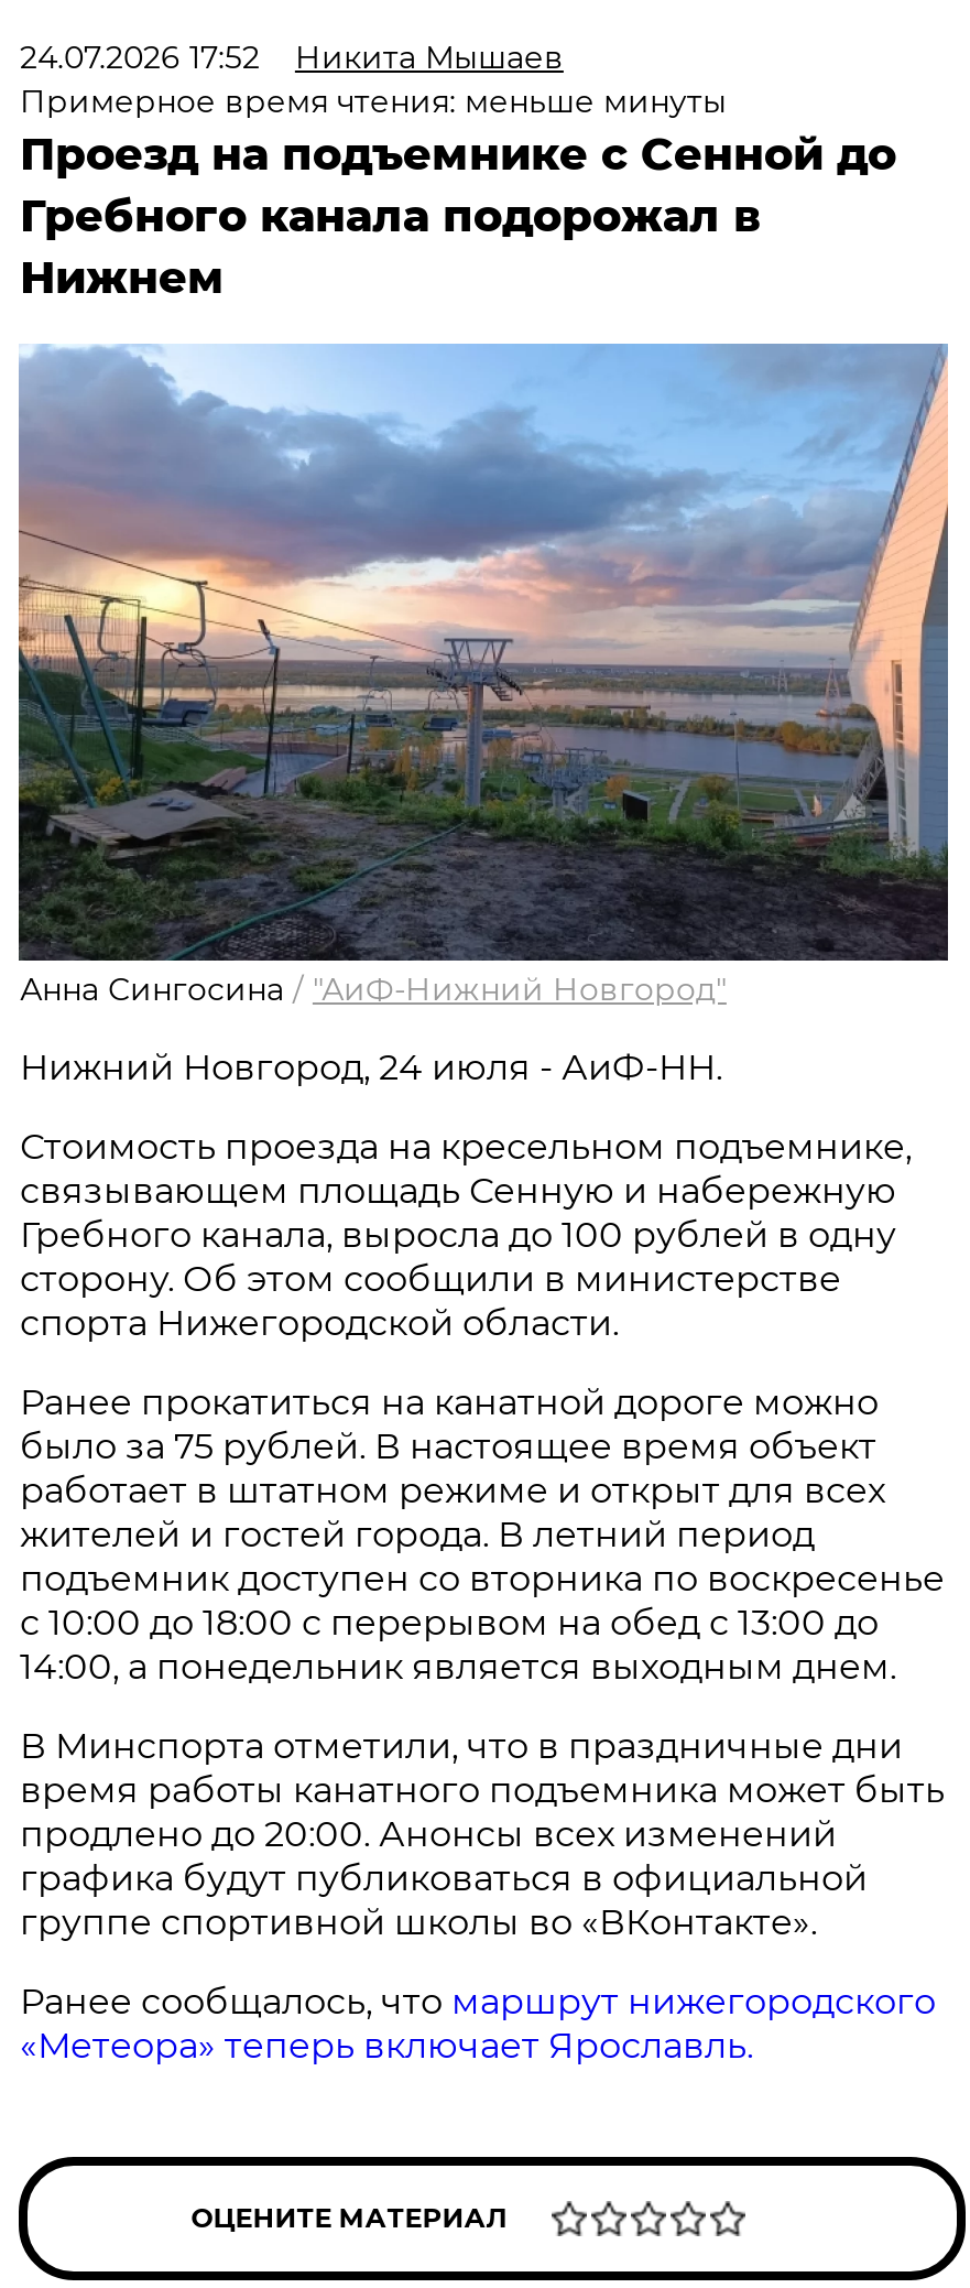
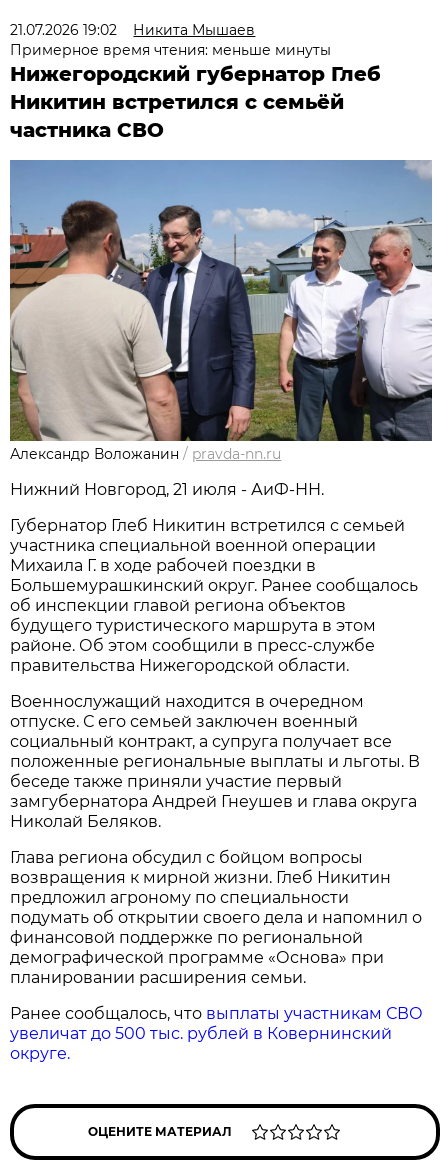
- 24.07.2026 17:52 Никита Мышаев
+ 21.07.2026 19:02 Никита Мышаев

- Проезд на подъемнике с Сенной до
- Гребного канала подорожал в
- Нижнем
+ Нижегородский губернатор Глеб
+ Никитин встретился с семьёй
+ частника СВО

- [image]
- Анна Сингосина / "АиФ-Нижний Новгород"
+ [image]
+ Александр Воложанин / pravda-nn.ru

- Нижний Новгород, 24 июля - АиФ-НН.
+ Нижний Новгород, 21 июля - АиФ-НН.

- Стоимость проезда на кресельном подъемнике,
- связывающем площадь Сенную и набережную
- Гребного канала, выросла до 100 рублей в одну
- сторону. Об этом сообщили в министерстве
- спорта Нижегородской области.
+ Губернатор Глеб Никитин встретился с семьей
+ участника специальной военной операции
+ Михаила Г. в ходе рабочей поездки в
+ Большемурашкинский округ. Ранее сообщалось
+ об инспекции главой региона объектов
+ будущего туристического маршрута в этом
+ районе. Об этом сообщили в пресс-службе
+ правительства Нижегородской области.

- Ранее прокатиться на канатной дороге можно
- было за 75 рублей. В настоящее время объект
- работает в штатном режиме и открыт для всех
- жителей и гостей города. В летний период
- подъемник доступен со вторника по воскресенье
- с 10:00 до 18:00 с перерывом на обед с 13:00 до
- 14:00, а понедельник является выходным днем.
+ Военнослужащий находится в очередном
+ отпуске. С его семьей заключен военный
+ социальный контракт, а супруга получает все
+ положенные региональные выплаты и льготы. В
+ беседе также приняли участие первый
+ замгубернатора Андрей Гнеушев и глава округа
+ Николай Беляков.

- В Минспорта отметили, что в праздничные дни
- время работы канатного подъемника может быть
- продлено до 20:00. Анонсы всех изменений
- графика будут публиковаться в официальной
- группе спортивной школы во «ВКонтакте».
+ Глава региона обсудил с бойцом вопросы
+ возвращения к мирной жизни. Глеб Никитин
+ предложил агроному по специальности
+ подумать об открытии своего дела и напомнил о
+ финансовой поддержке по региональной
+ демографической программе «Основа» при
+ планировании расширения семьи.

- Ранее сообщалось, что маршрут нижегородского
- «Метеора» теперь включает Ярославль.
+ Ранее сообщалось, что выплаты участникам СВО
+ увеличат до 500 тыс. рублей в Ковернинский
+ округе.
